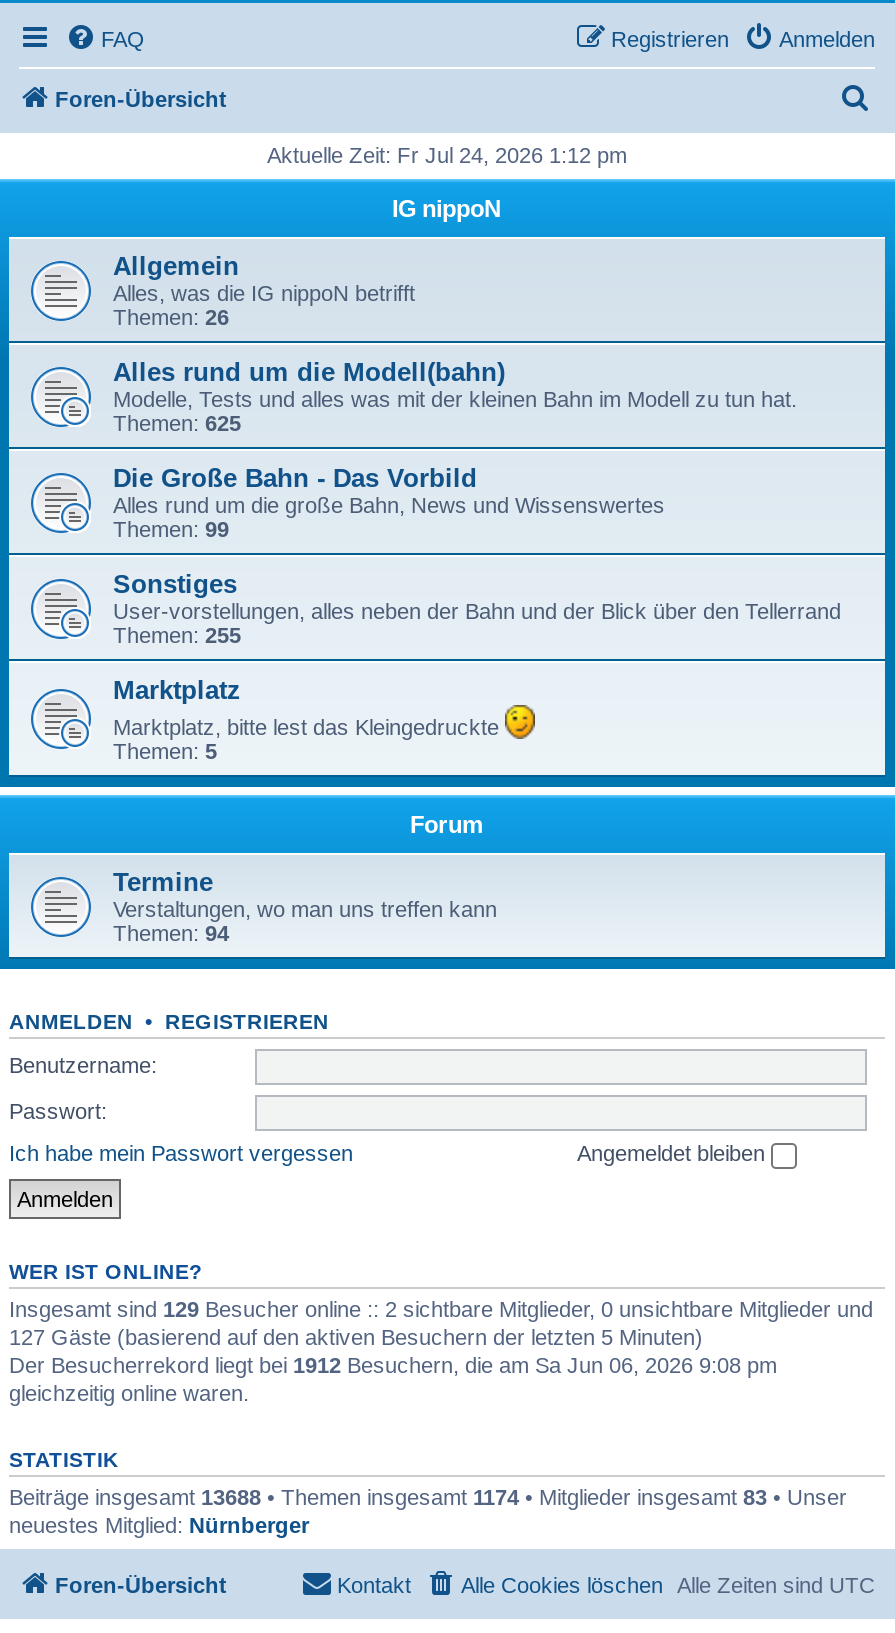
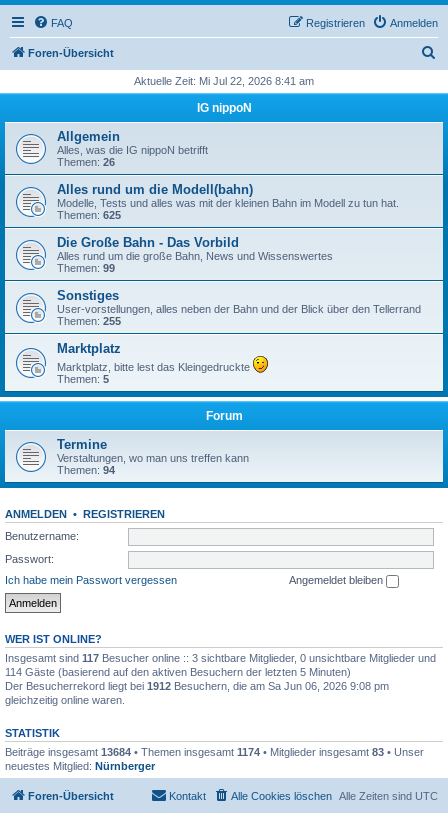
- Aktuelle Zeit: Fr Jul 24, 2026 1:12 pm
+ Aktuelle Zeit: Mi Jul 22, 2026 8:41 am

- Insgesamt sind 129 Besucher online :: 2 sichtbare Mitglieder, 0 unsichtbare Mitglieder und
+ Insgesamt sind 117 Besucher online :: 3 sichtbare Mitglieder, 0 unsichtbare Mitglieder und

- 127 Gäste (basierend auf den aktiven Besuchern der letzten 5 Minuten)
+ 114 Gäste (basierend auf den aktiven Besuchern der letzten 5 Minuten)

- Beiträge insgesamt 13688 • Themen insgesamt 1174 • Mitglieder insgesamt 83 • Unser
+ Beiträge insgesamt 13684 • Themen insgesamt 1174 • Mitglieder insgesamt 83 • Unser
